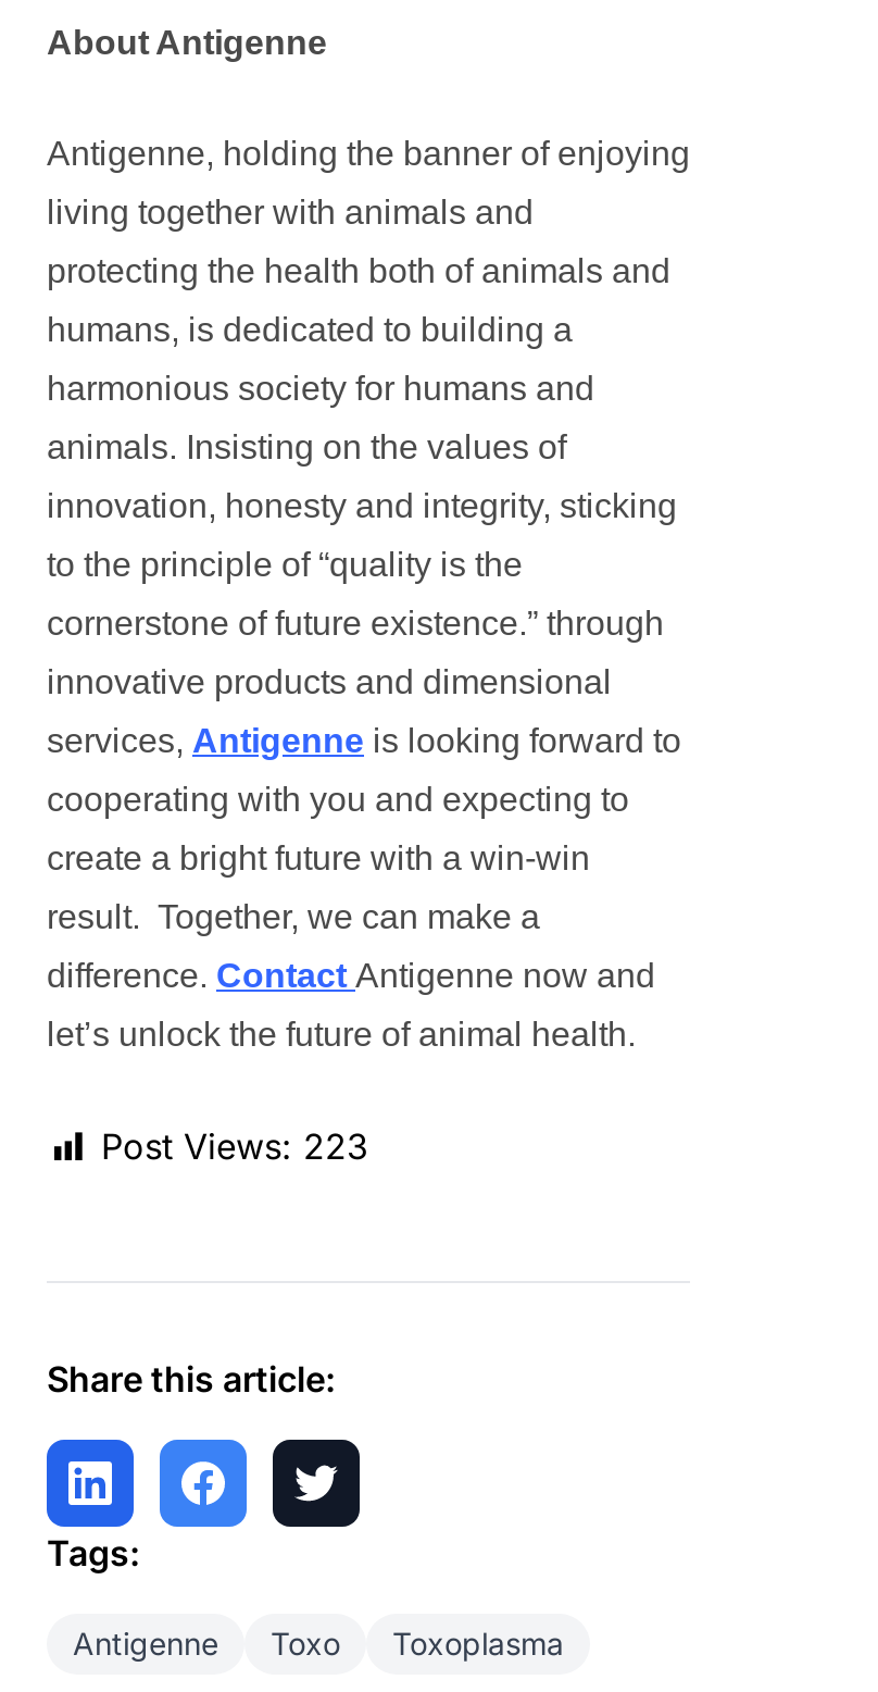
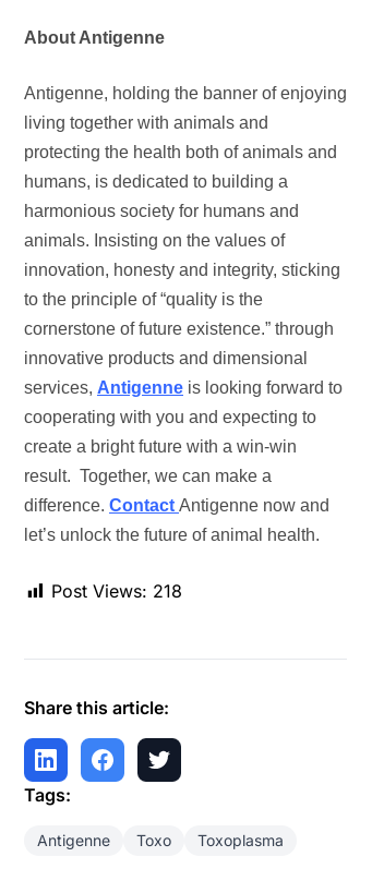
- Post Views: 223
+ Post Views: 218
